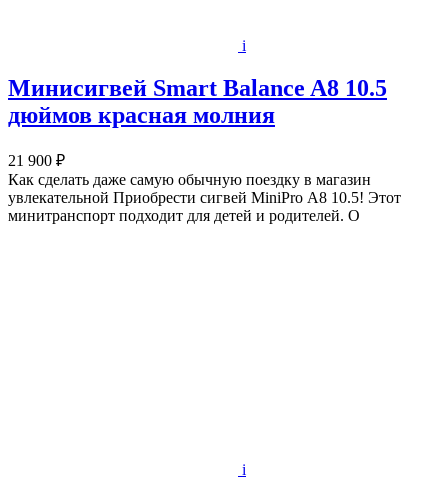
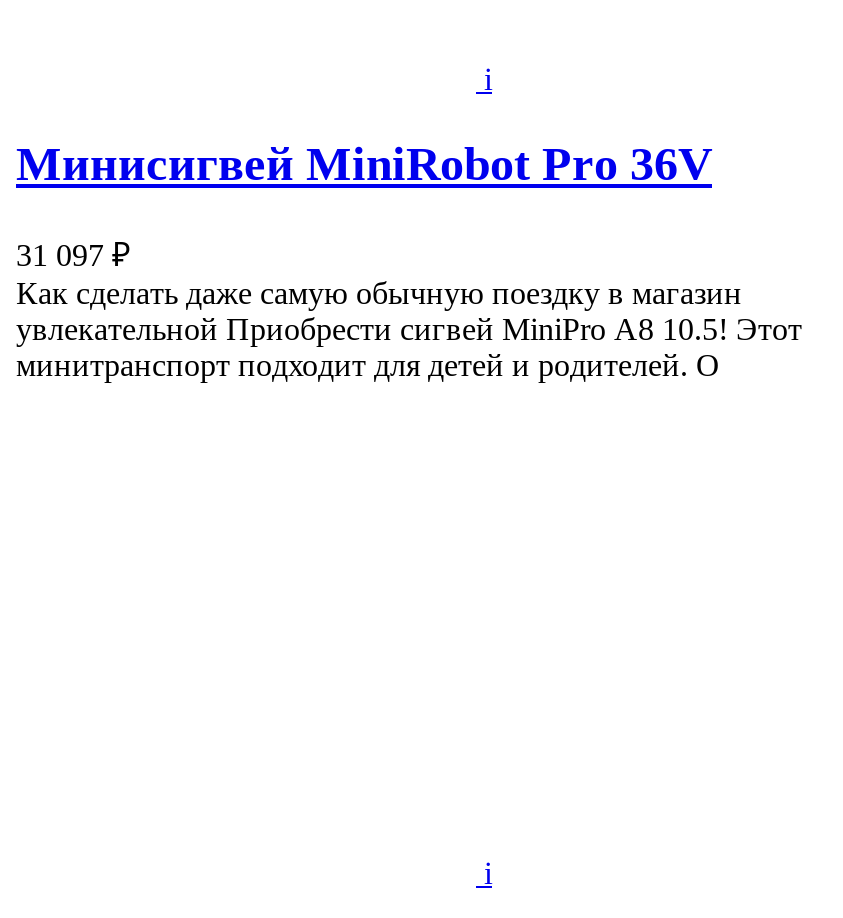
- Минисигвей Smart Balance A8 10.5
- дюймов красная молния
+ Минисигвей MiniRobot Pro 36V

- 21 900 ₽
+ 31 097 ₽
